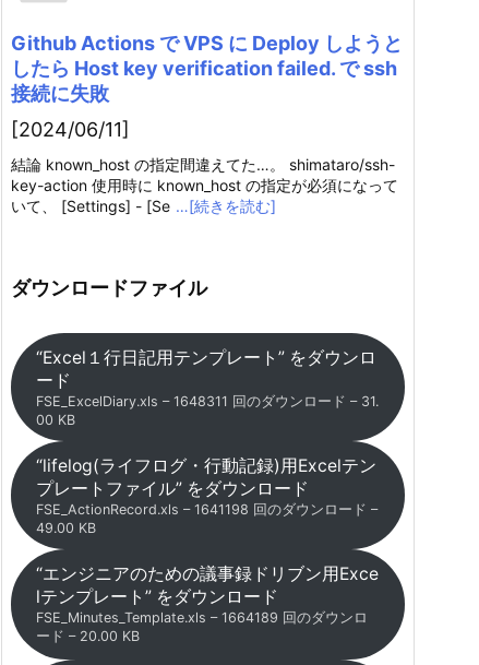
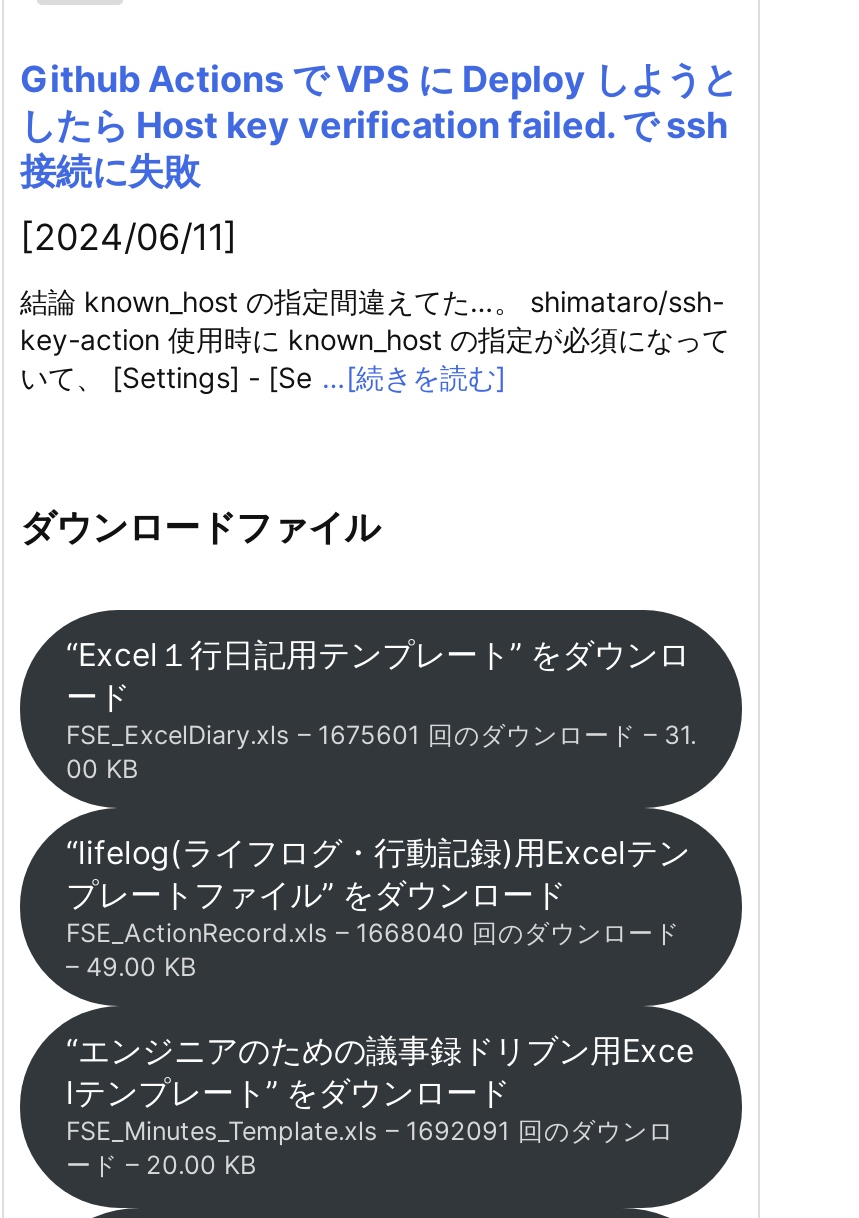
- FSE_ExcelDiary.xls – 1648311 回のダウンロード – 31.
+ FSE_ExcelDiary.xls – 1675601 回のダウンロード – 31.

- FSE_ActionRecord.xls – 1641198 回のダウンロード –
- 49.00 KB
+ FSE_ActionRecord.xls – 1668040 回のダウンロード
+ – 49.00 KB

- FSE_Minutes_Template.xls – 1664189 回のダウンロ
+ FSE_Minutes_Template.xls – 1692091 回のダウンロ
